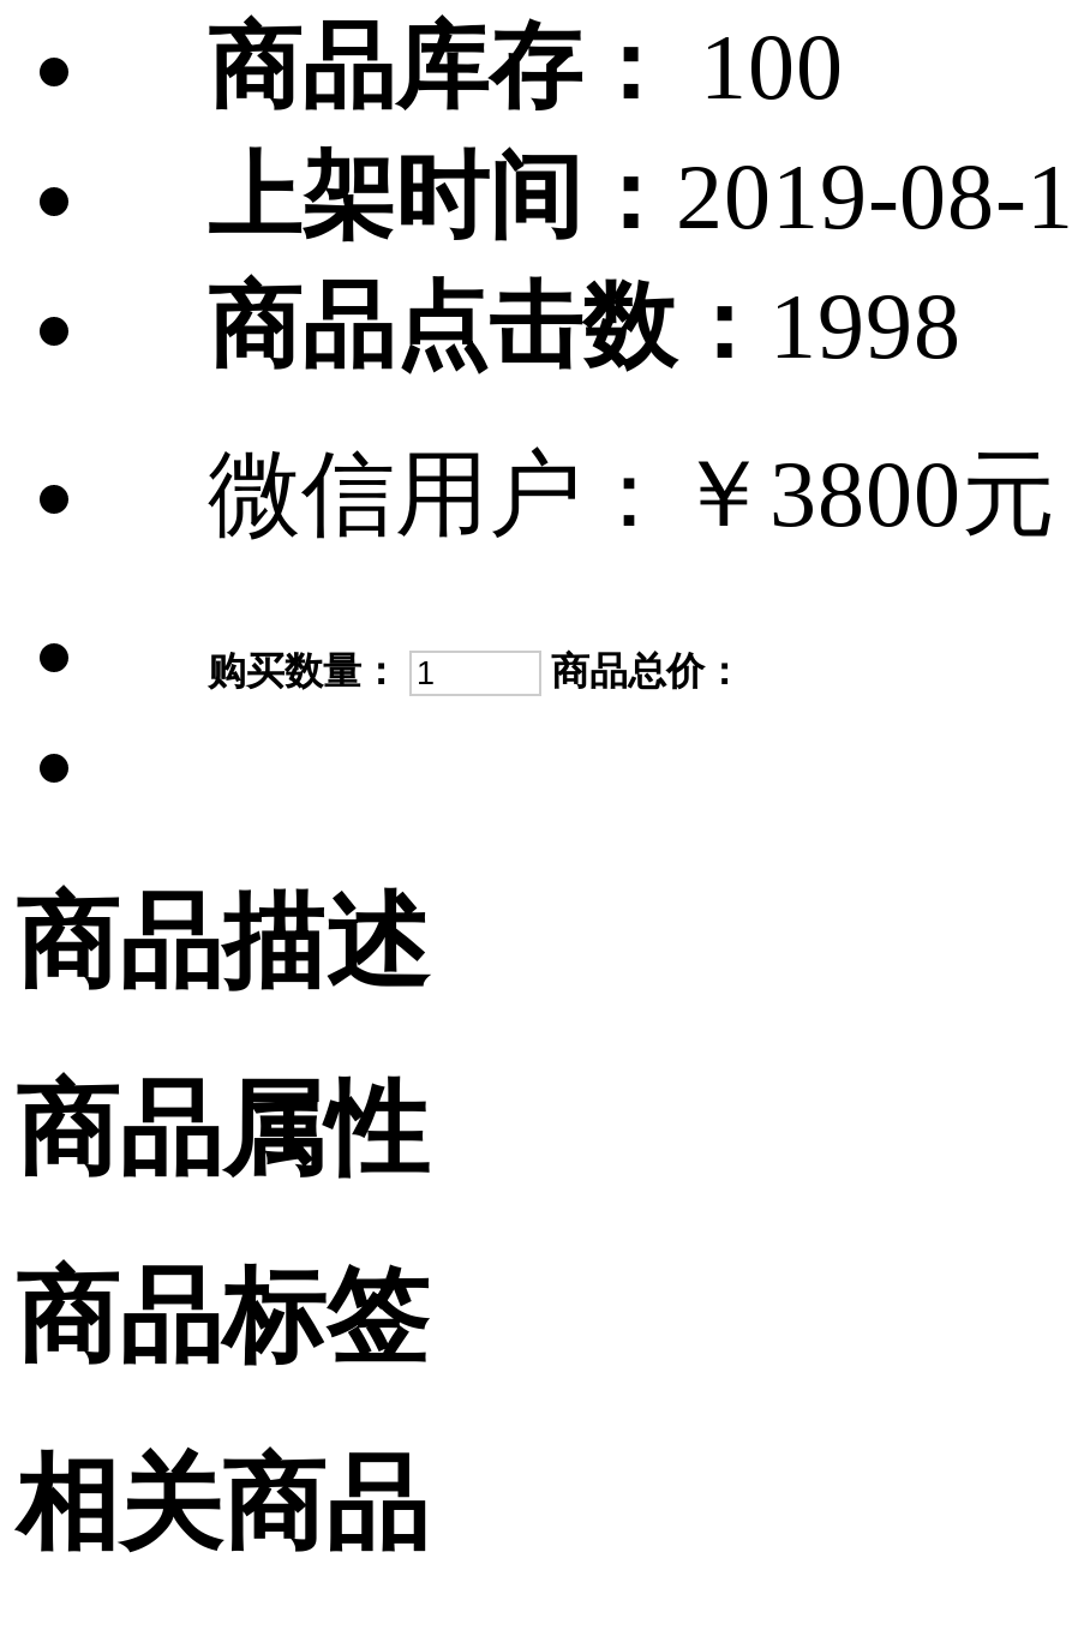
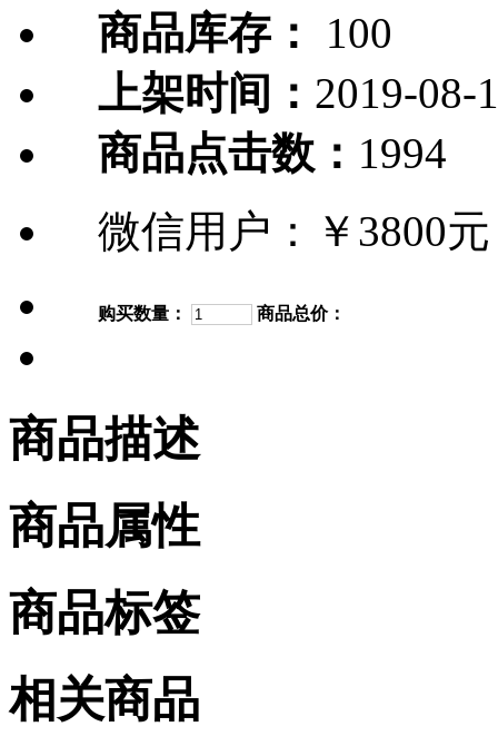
- 商品点击数：1998
+ 商品点击数：1994
